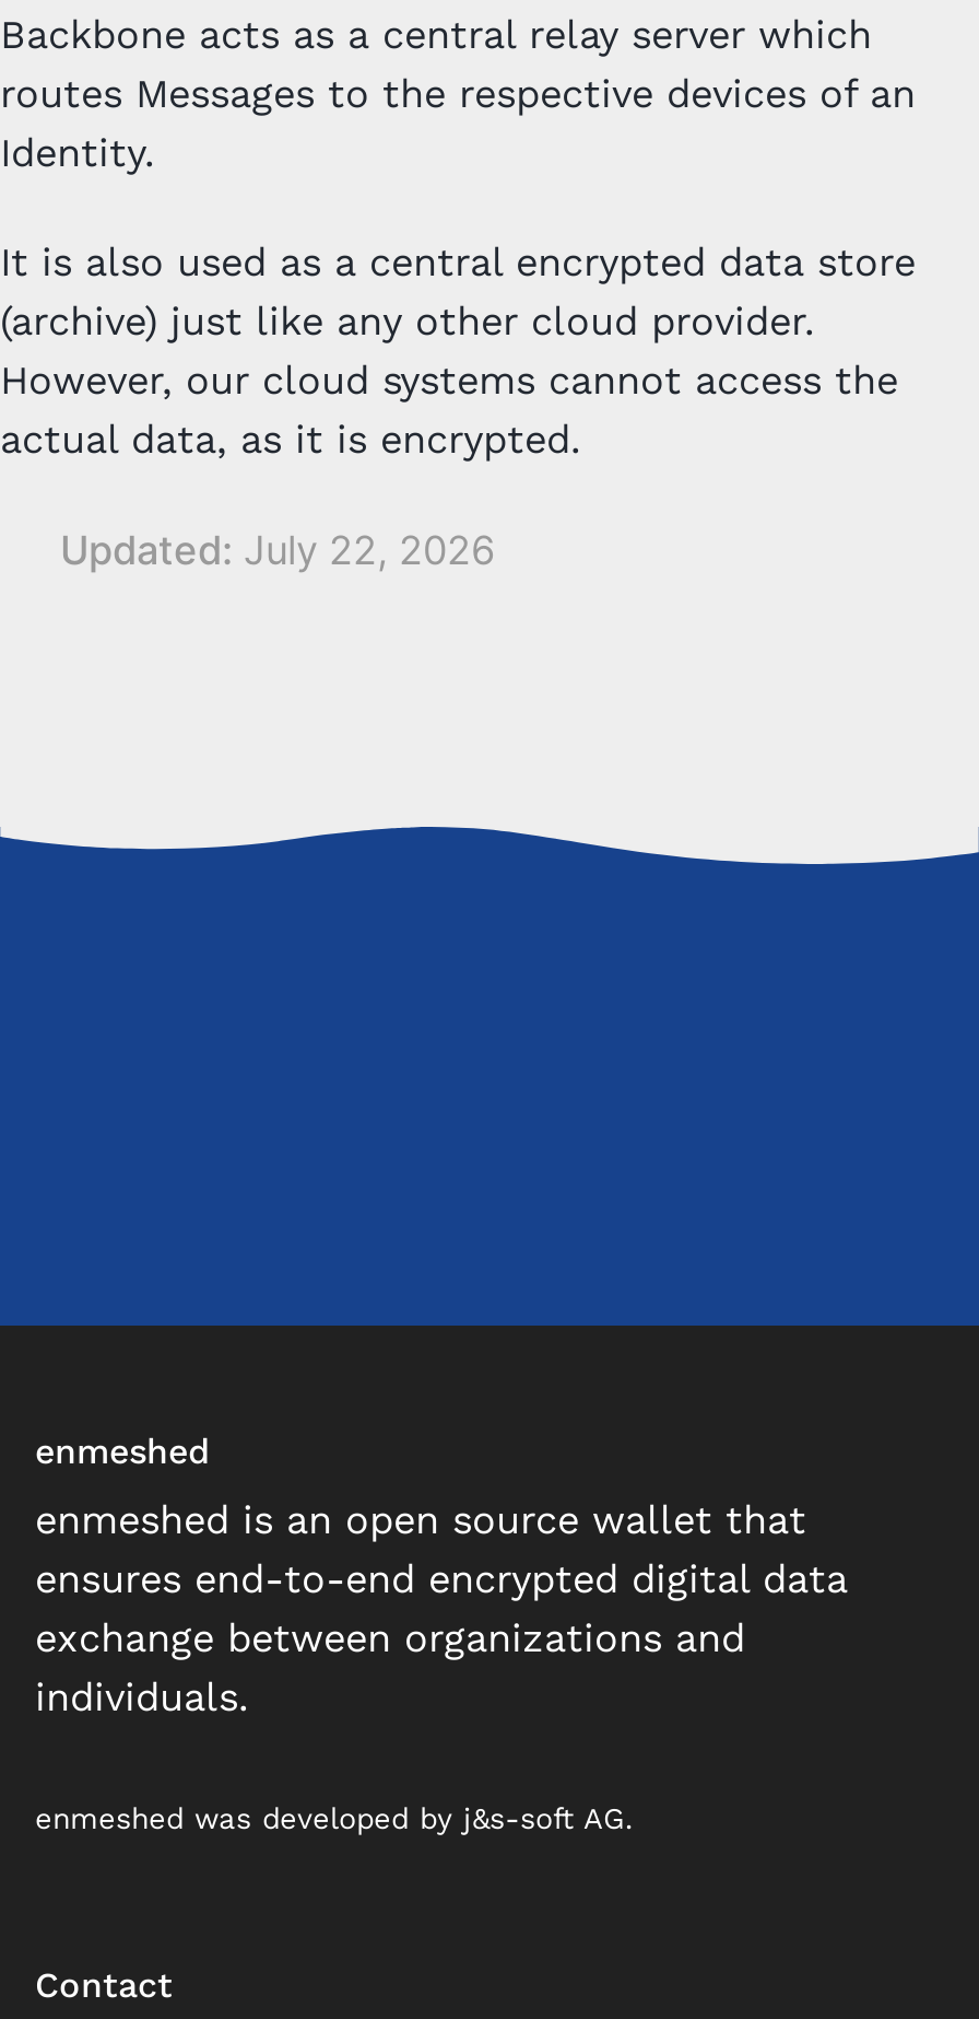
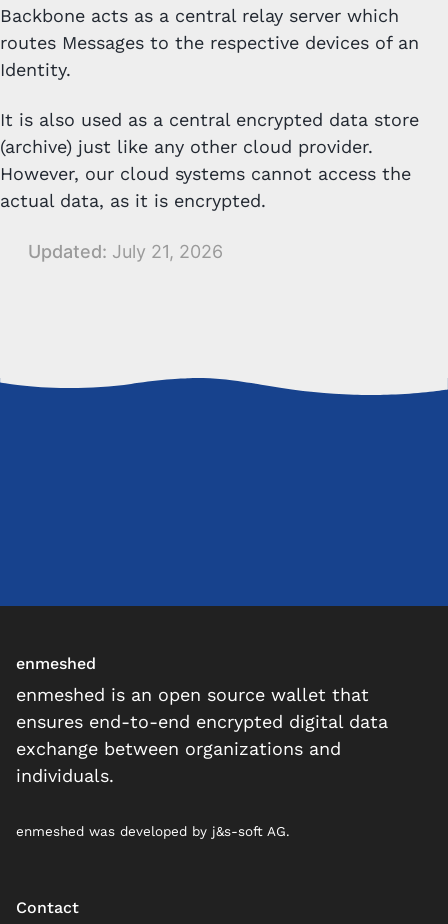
- Updated: July 22, 2026
+ Updated: July 21, 2026
